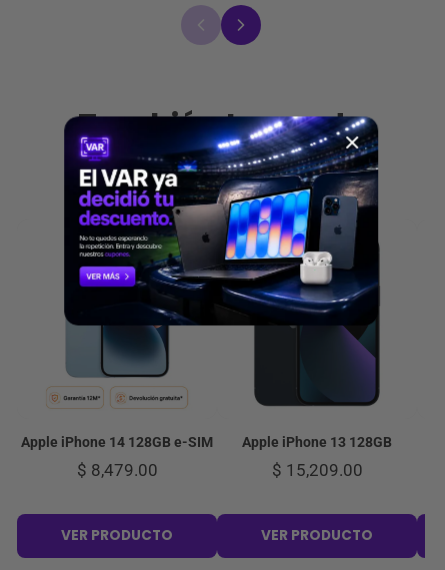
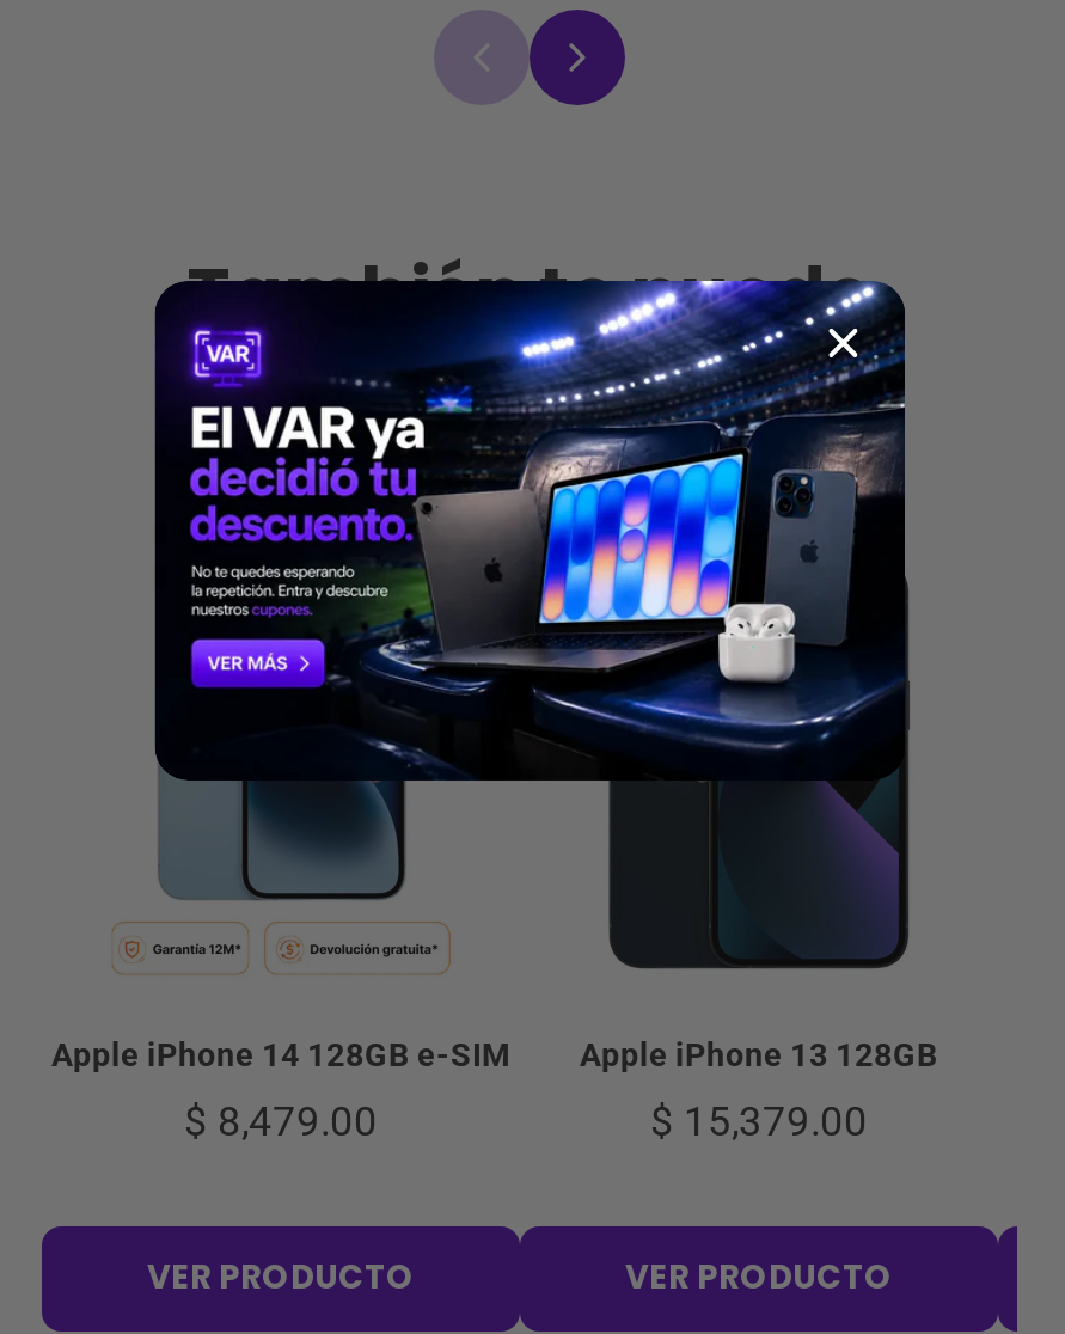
- $ 15,209.00
+ $ 15,379.00
